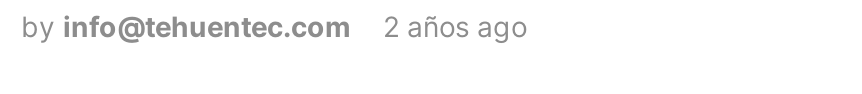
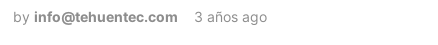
- by info@tehuentec.com 2 años ago
+ by info@tehuentec.com 3 años ago
